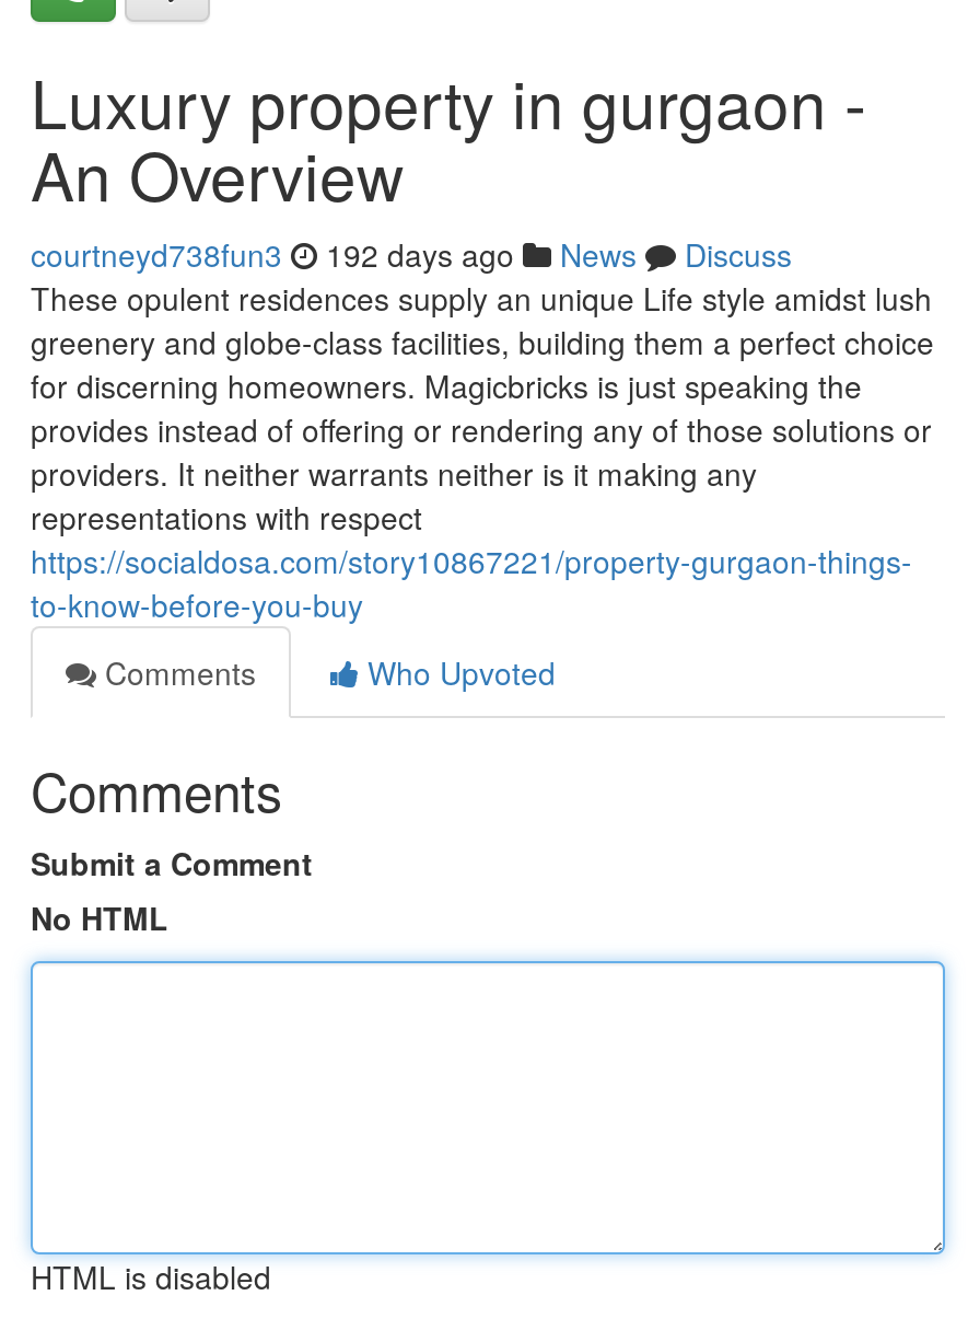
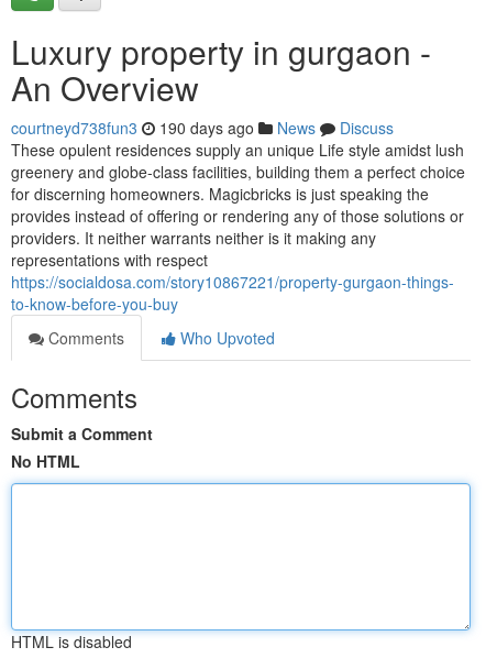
- courtneyd738fun3 192 days ago News Discuss
+ courtneyd738fun3 190 days ago News Discuss
